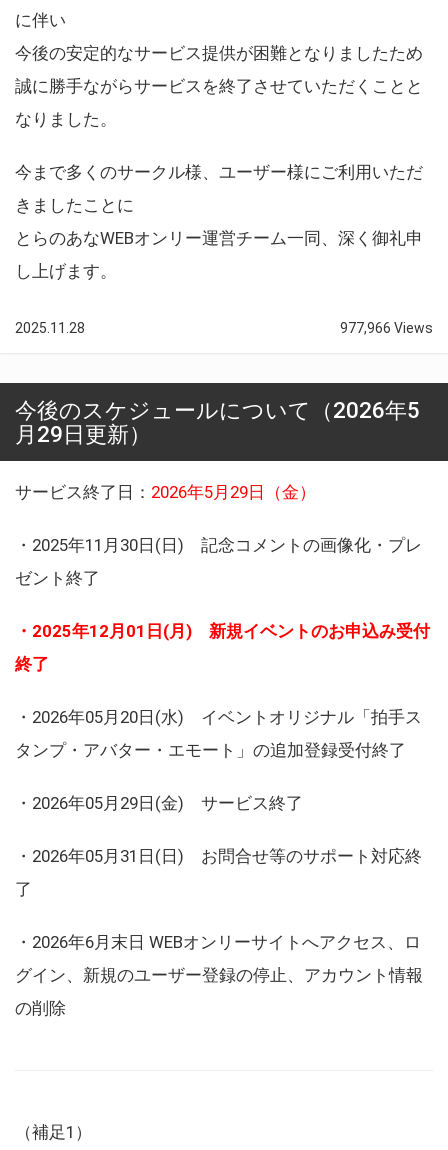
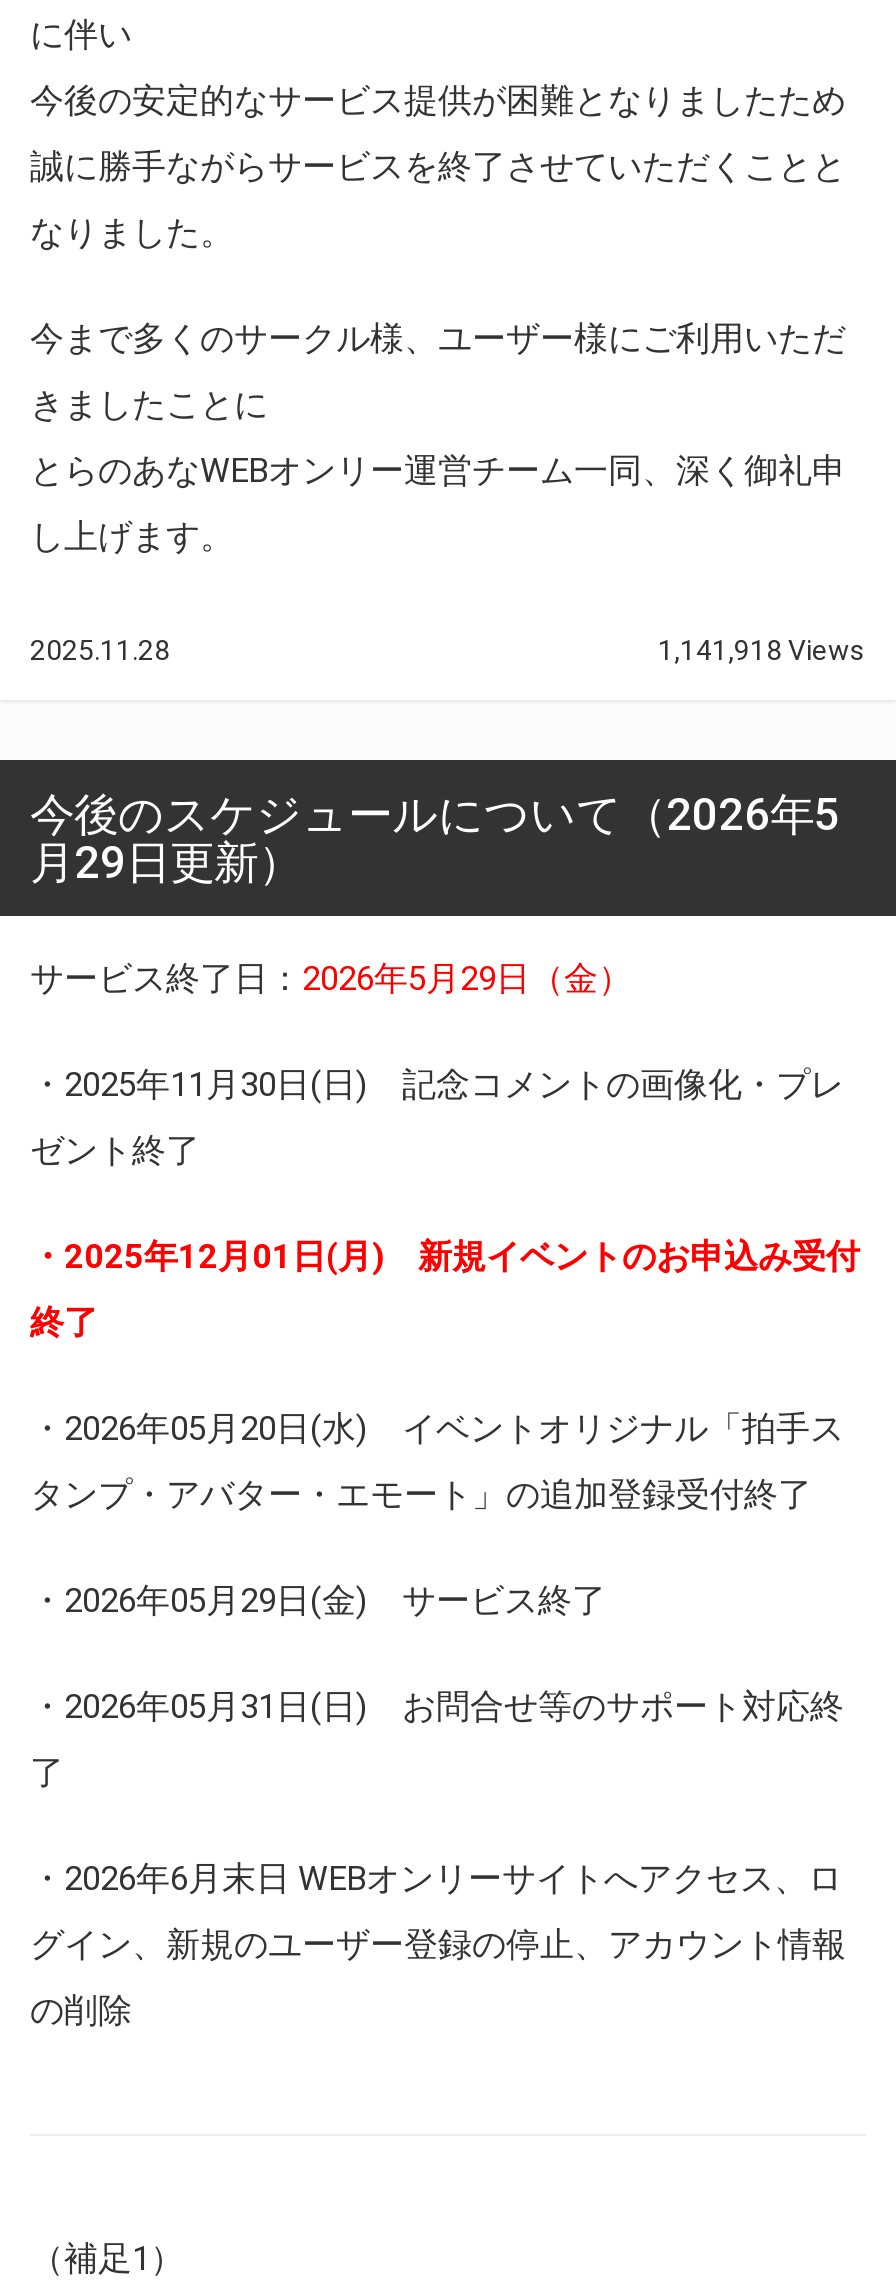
- 977,966 Views
+ 1,141,918 Views
